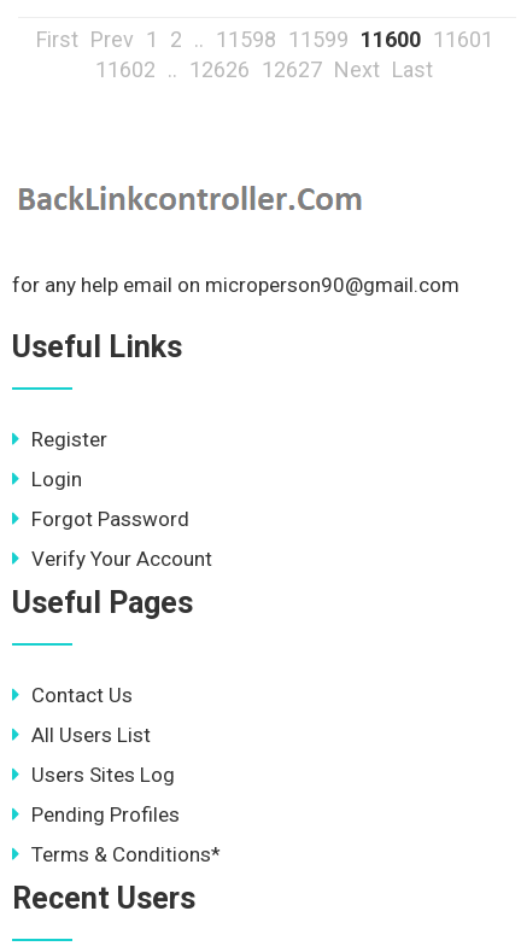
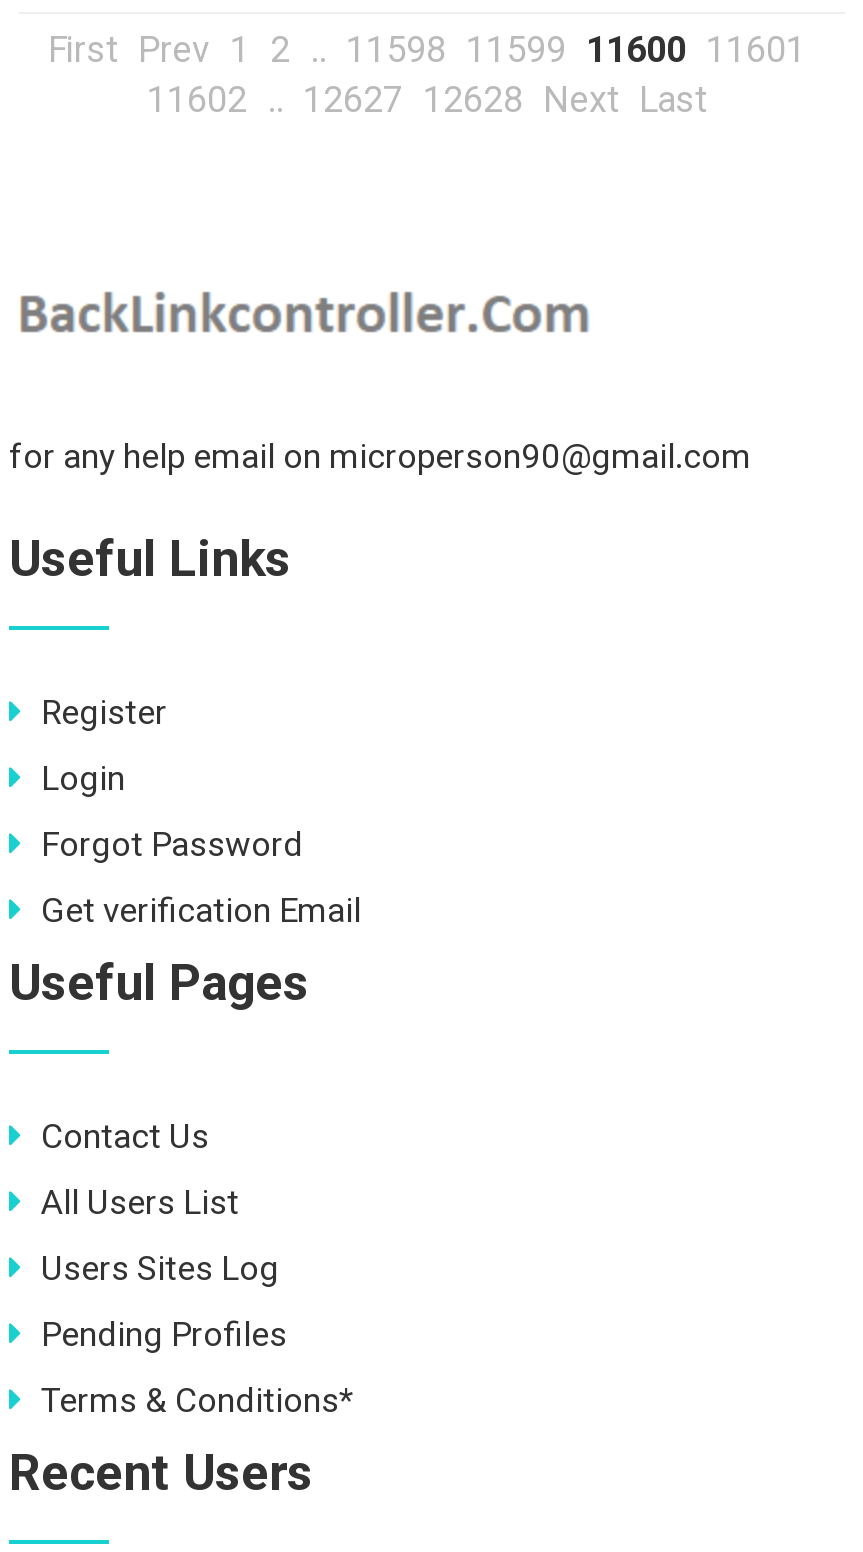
- 11602 .. 12626 12627 Next Last
+ 11602 .. 12627 12628 Next Last

- Verify Your Account
+ Get verification Email
